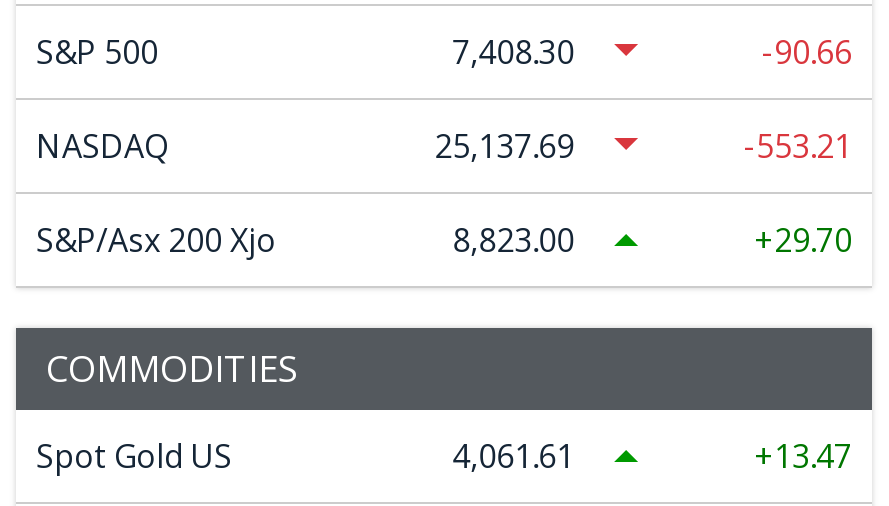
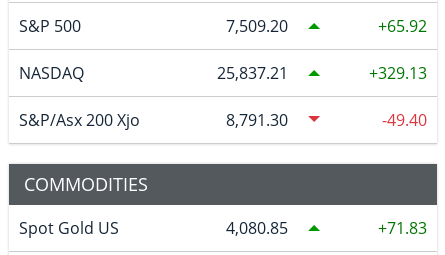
- 7,408.30
+ 7,509.20

- -90.66
+ 65.92

- 25,137.69
+ 25,837.21

- -553.21
+ 329.13

- 8,823.00
+ 8,791.30

- 29.70
+ -49.40

- 4,061.61
+ 4,080.85

- 13.47
+ 71.83
